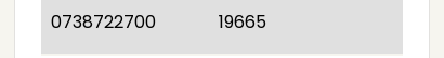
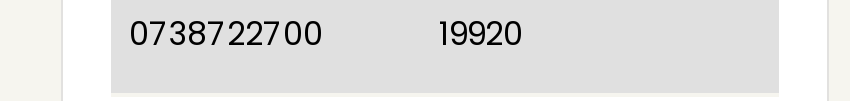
- 19665
+ 19920
